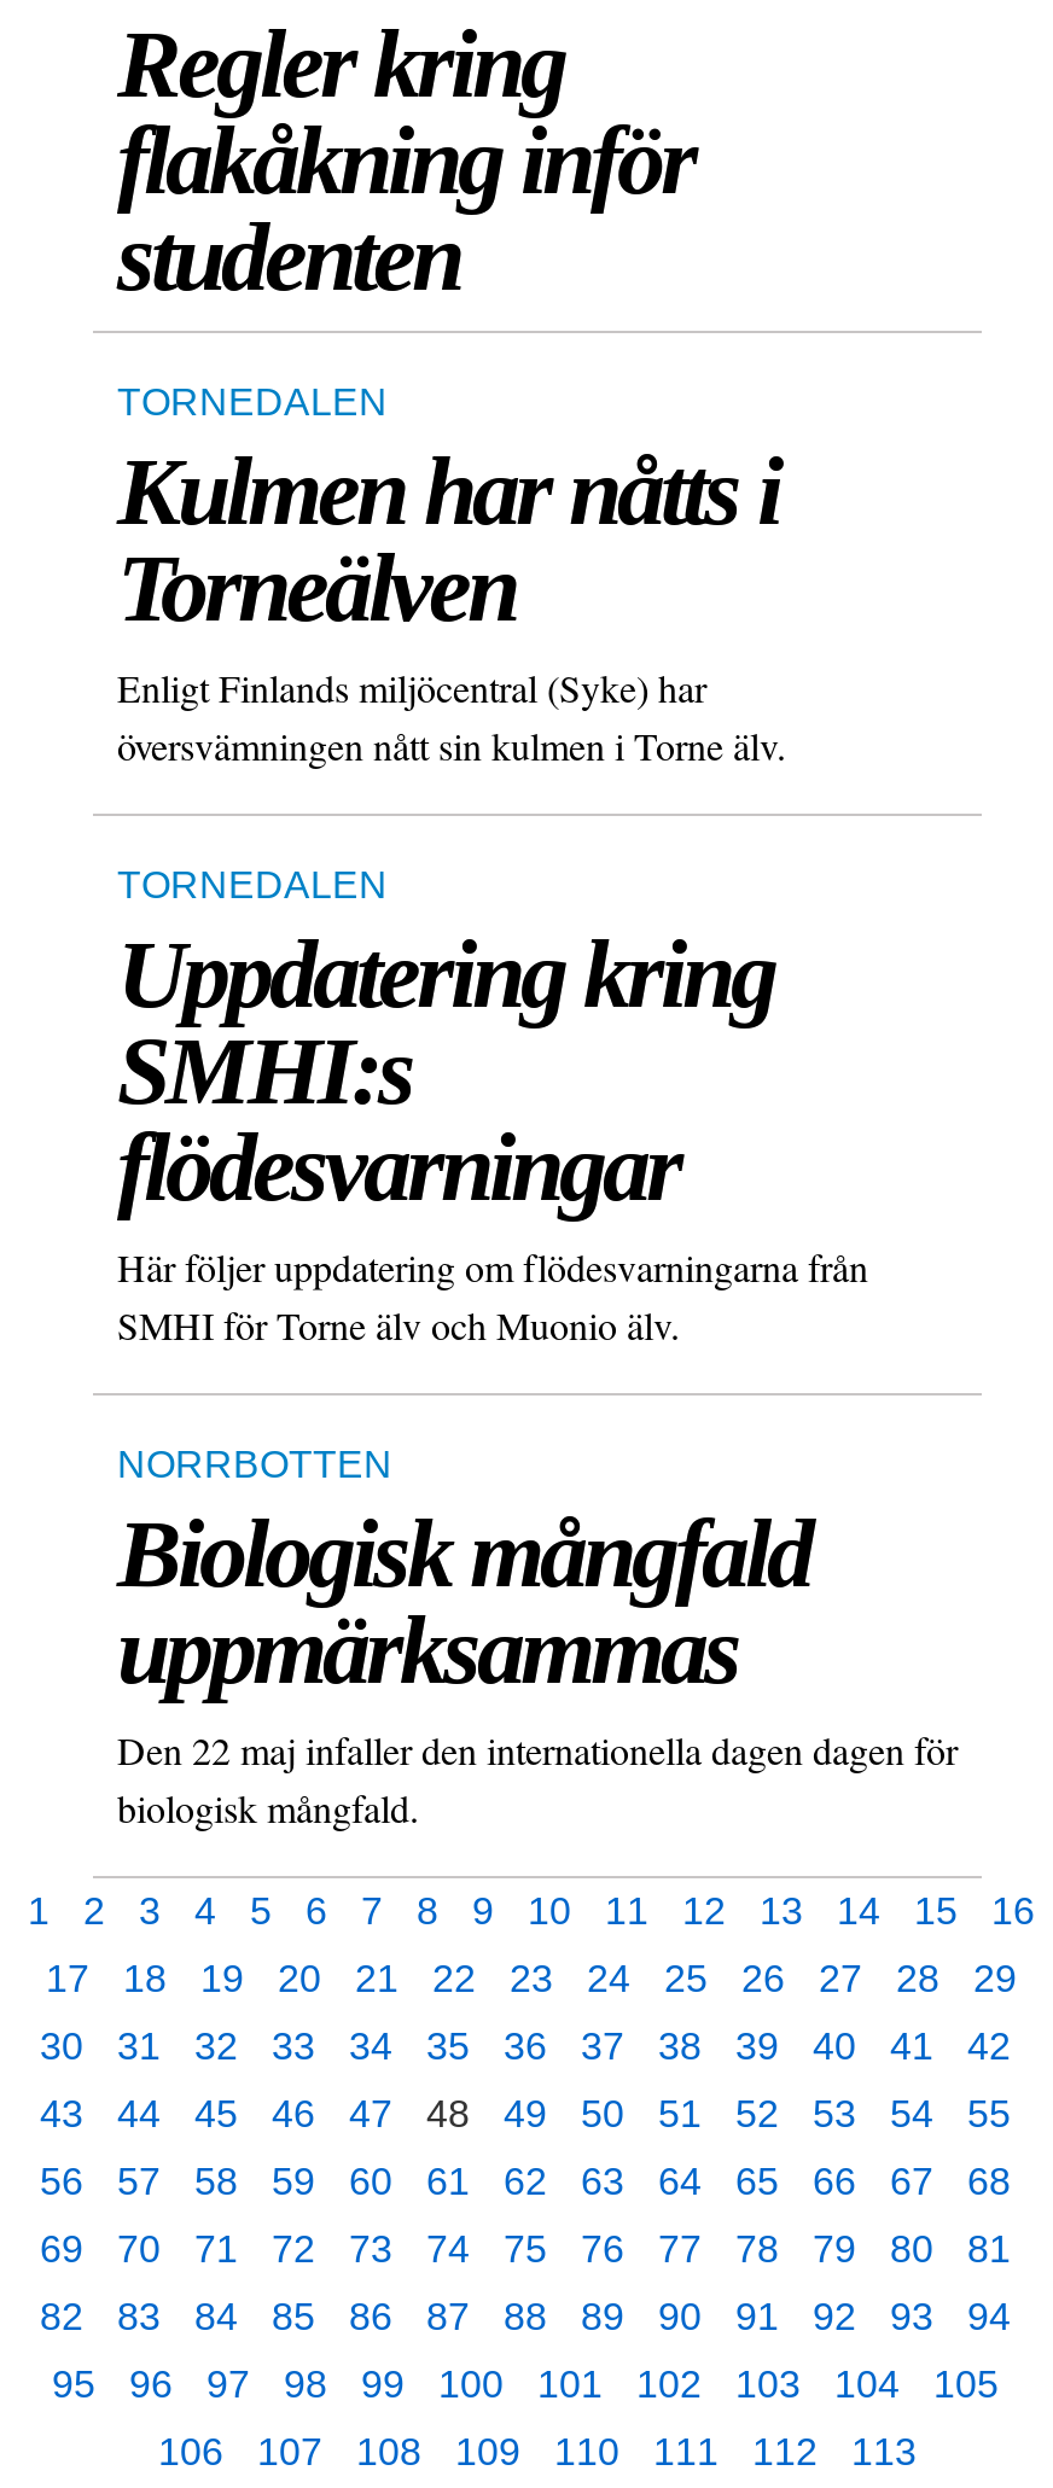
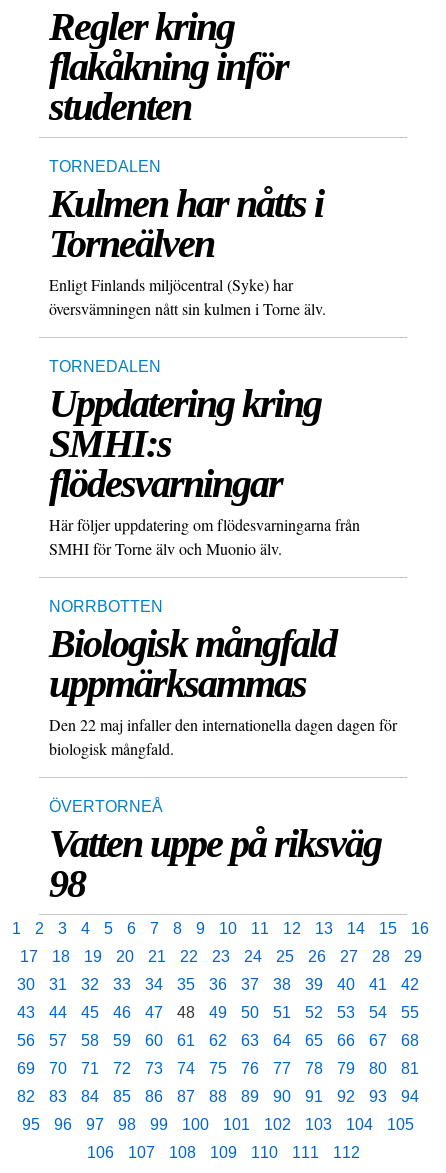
+ ÖVERTORNEÅ
+ Vatten uppe på riksväg
+ 98

- 113
